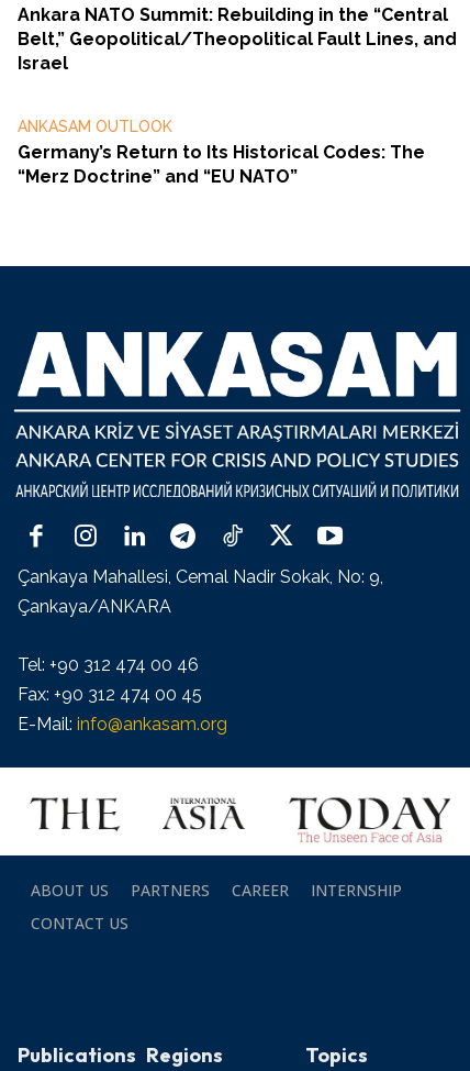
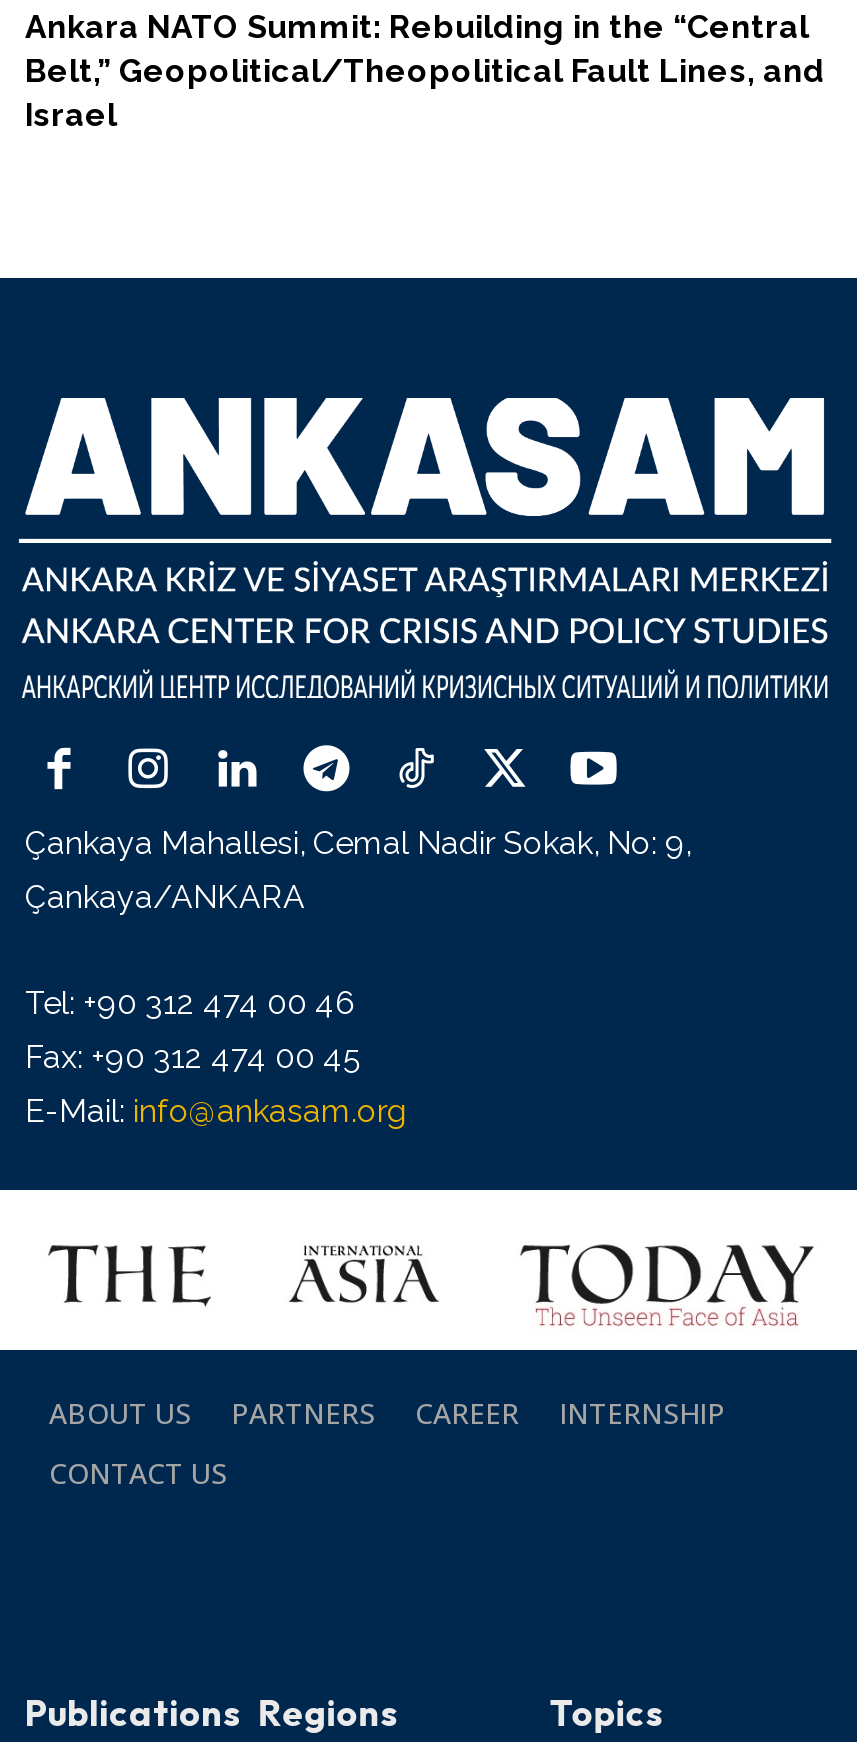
- ANKASAM OUTLOOK
- Germany’s Return to Its Historical Codes: The
- “Merz Doctrine” and “EU NATO”
